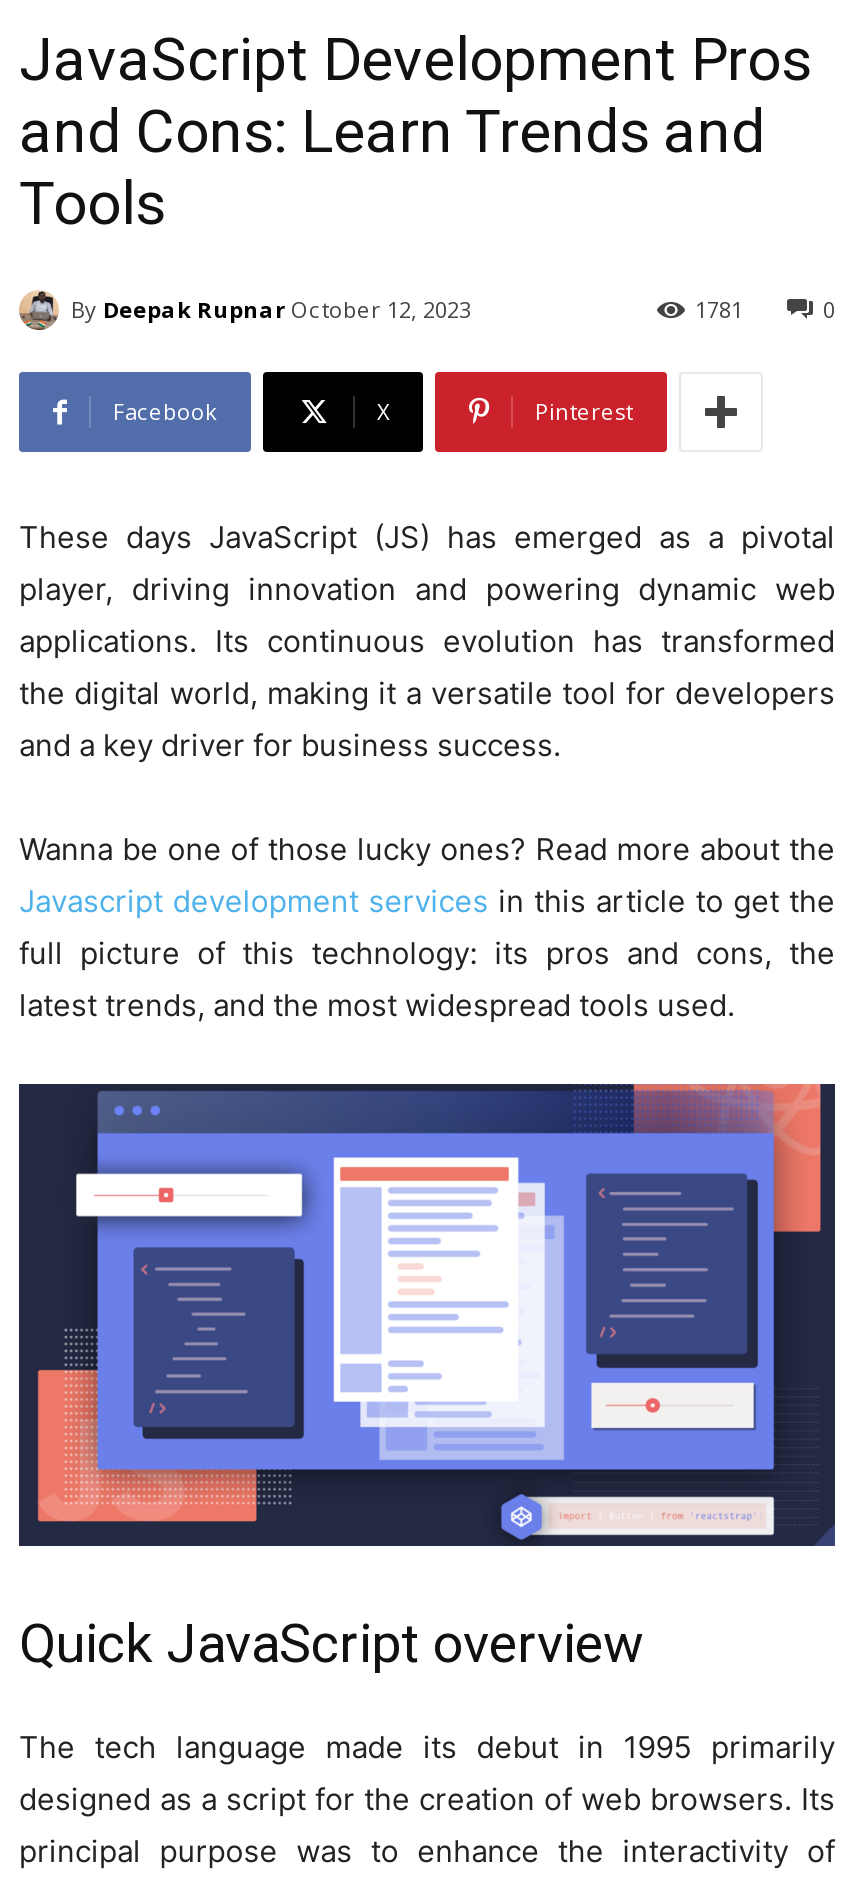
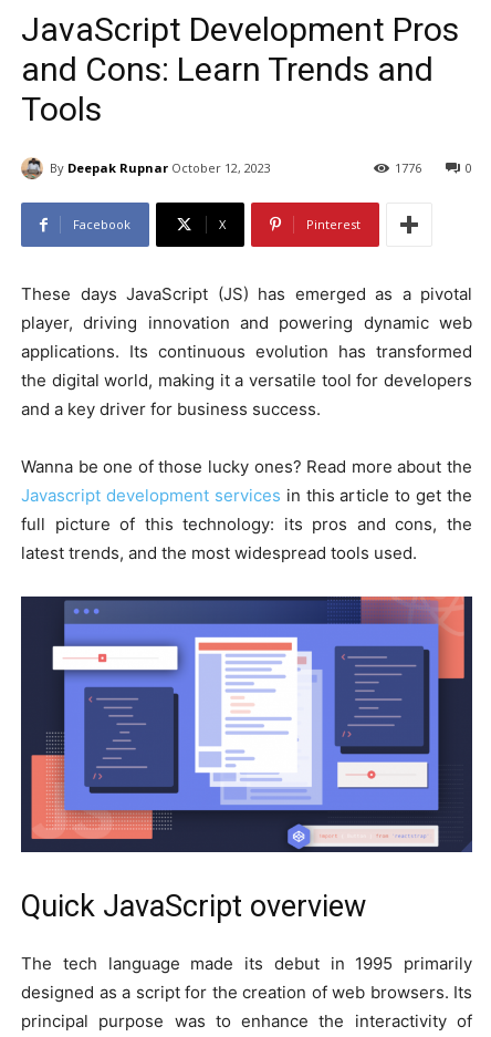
- 1781
+ 1776
